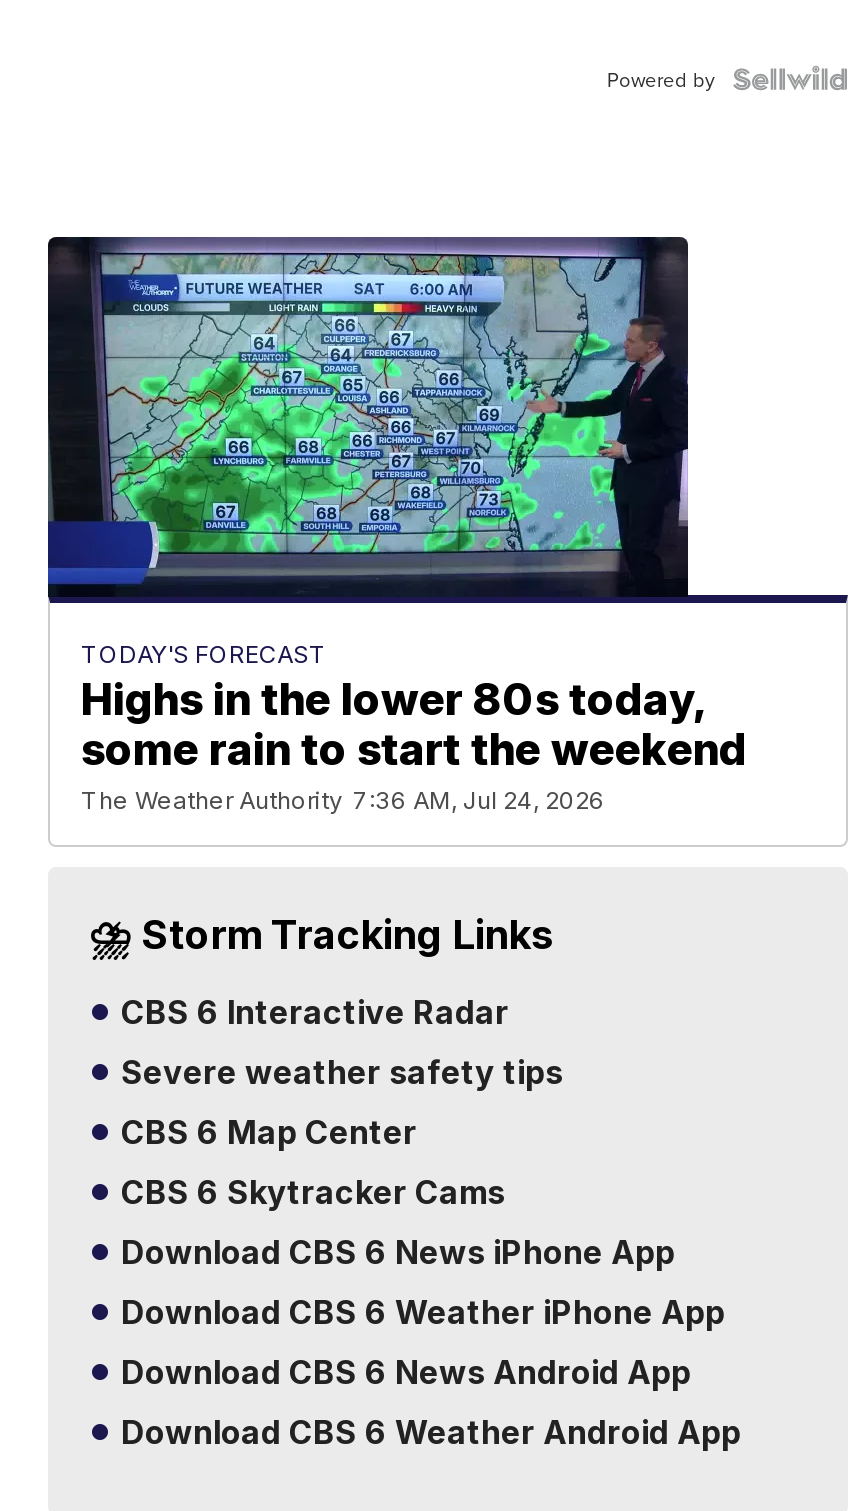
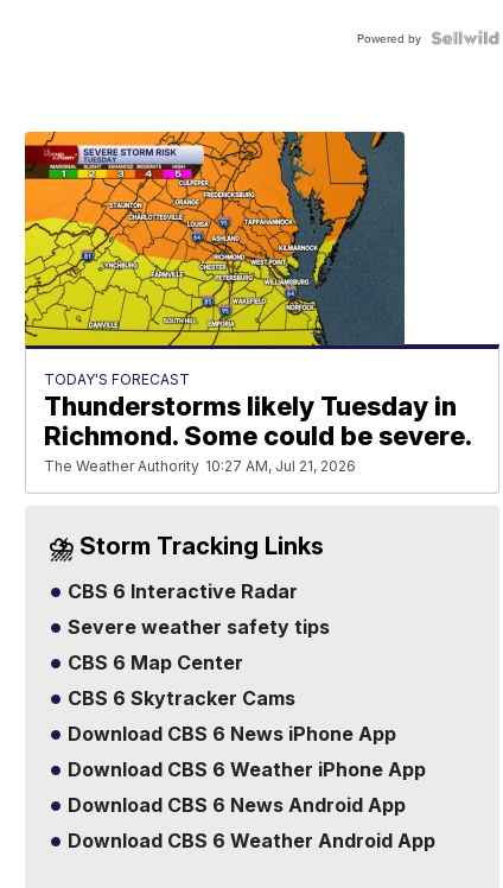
- [image]
- Highs in the lower 80s today,
- some rain to start the weekend
- The Weather Authority 7:36 AM, Jul 24, 2026
+ [image]
+ Thunderstorms likely Tuesday in
+ Richmond. Some could be severe.
+ The Weather Authority 10:27 AM, Jul 21, 2026
